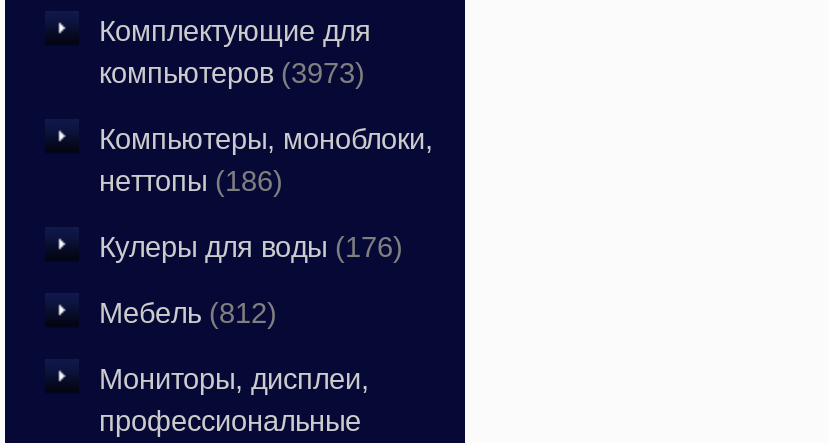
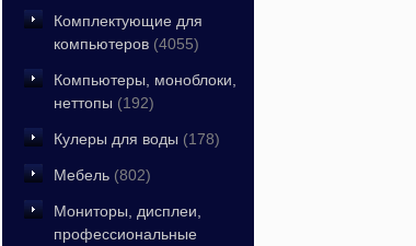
- компьютеров (3973)
+ компьютеров (4055)

- неттопы (186)
+ неттопы (192)

- Кулеры для воды (176)
+ Кулеры для воды (178)

- Мебель (812)
+ Мебель (802)
